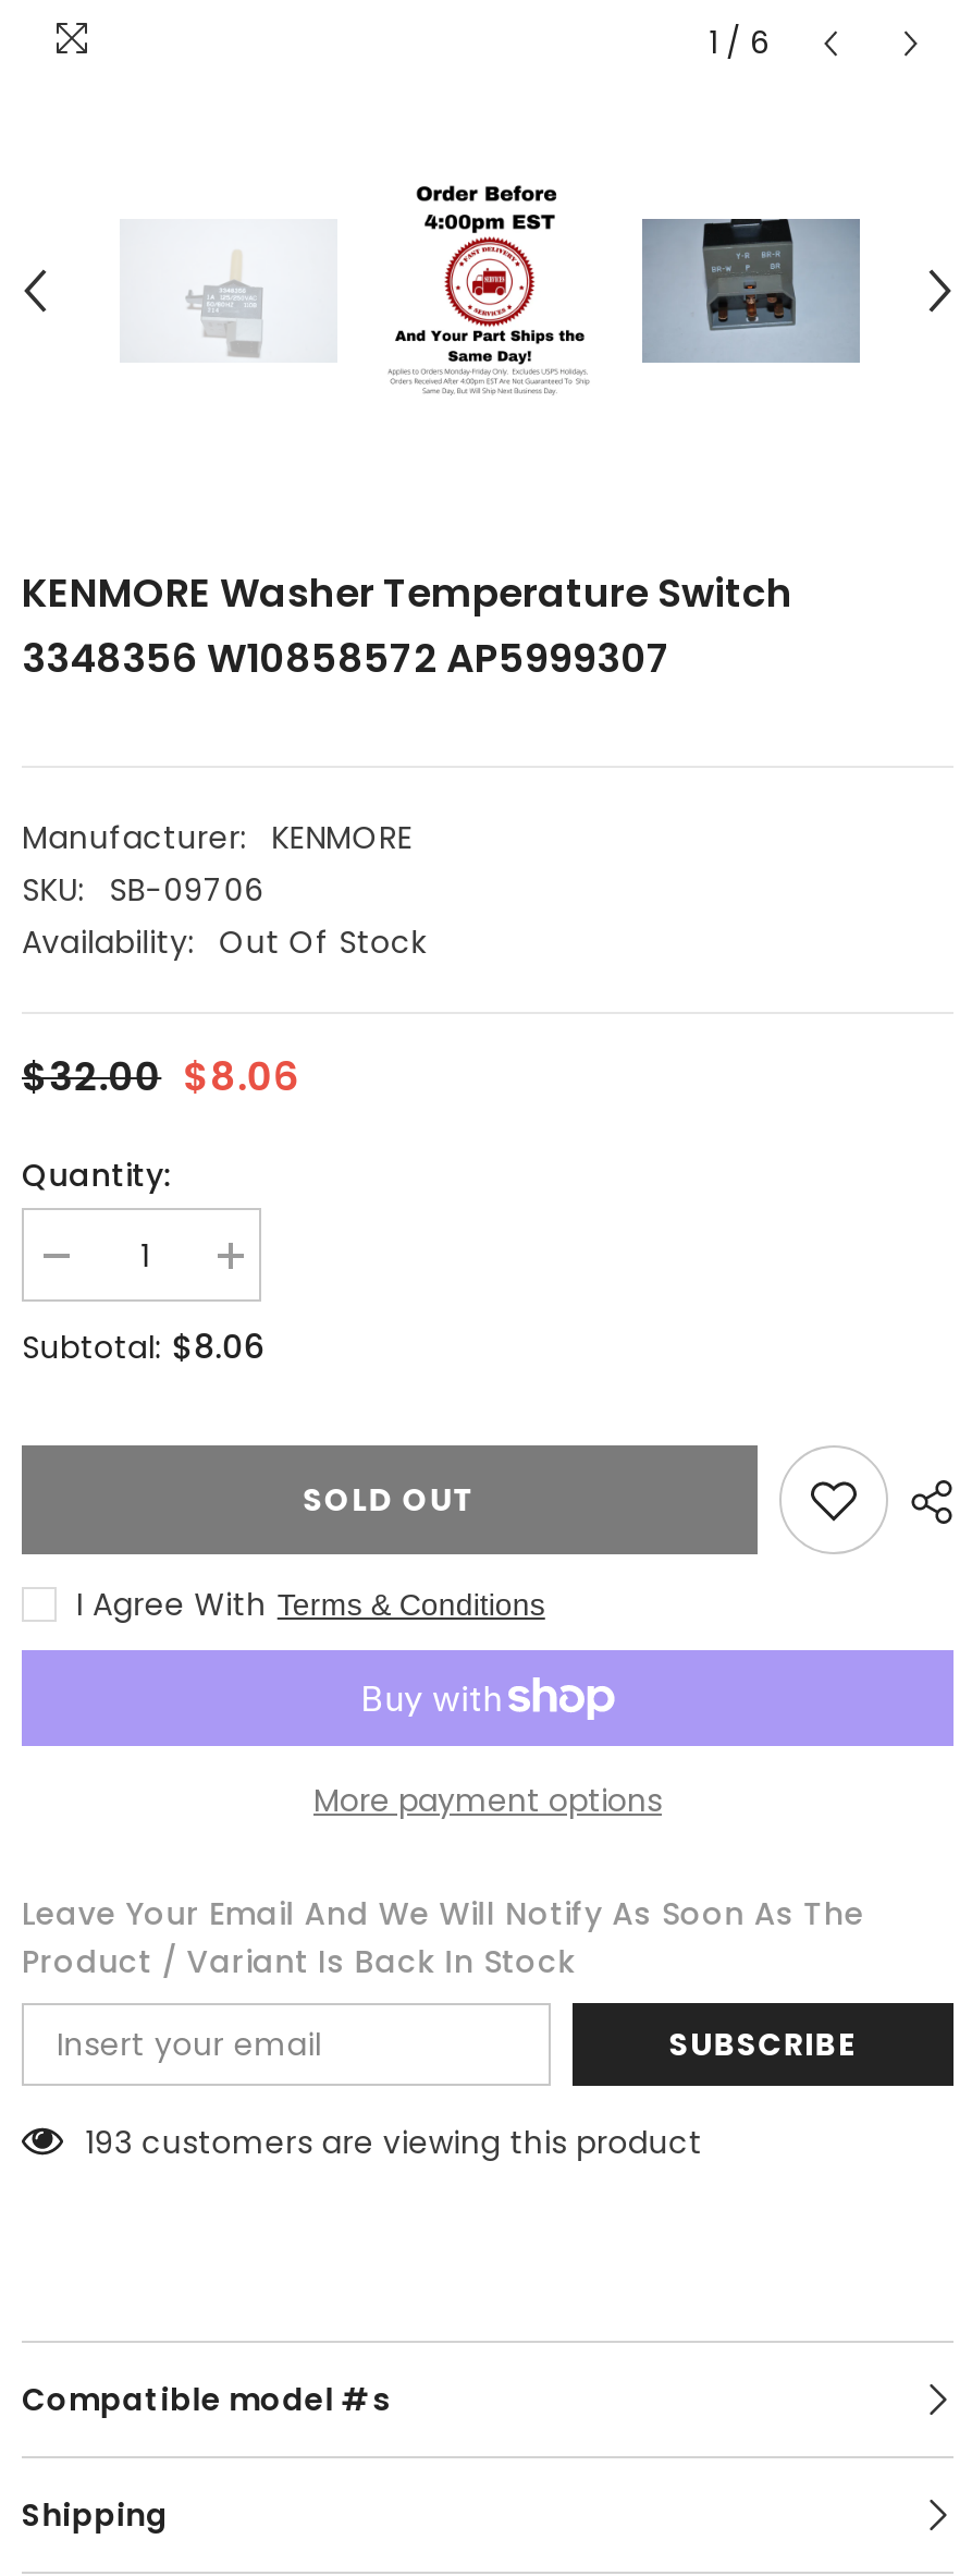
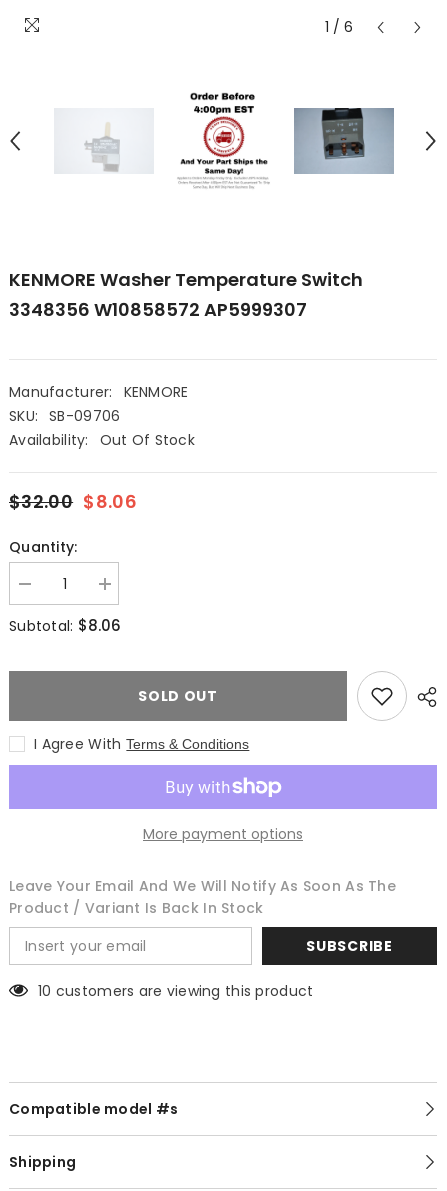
- 193 customers are viewing this product
+ 10 customers are viewing this product
